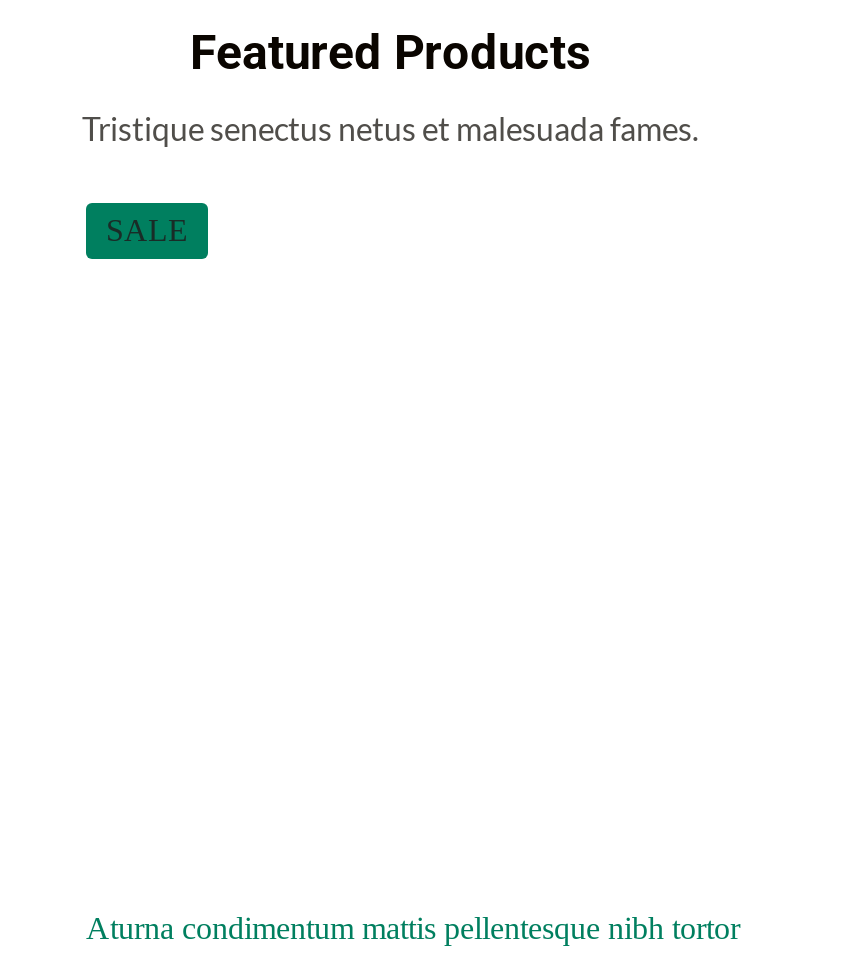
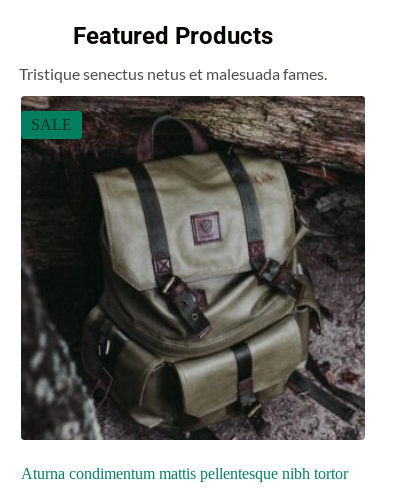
+ [image]
